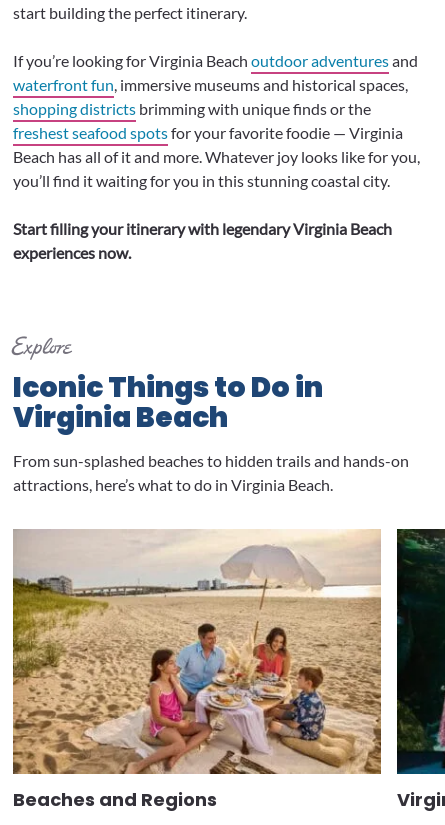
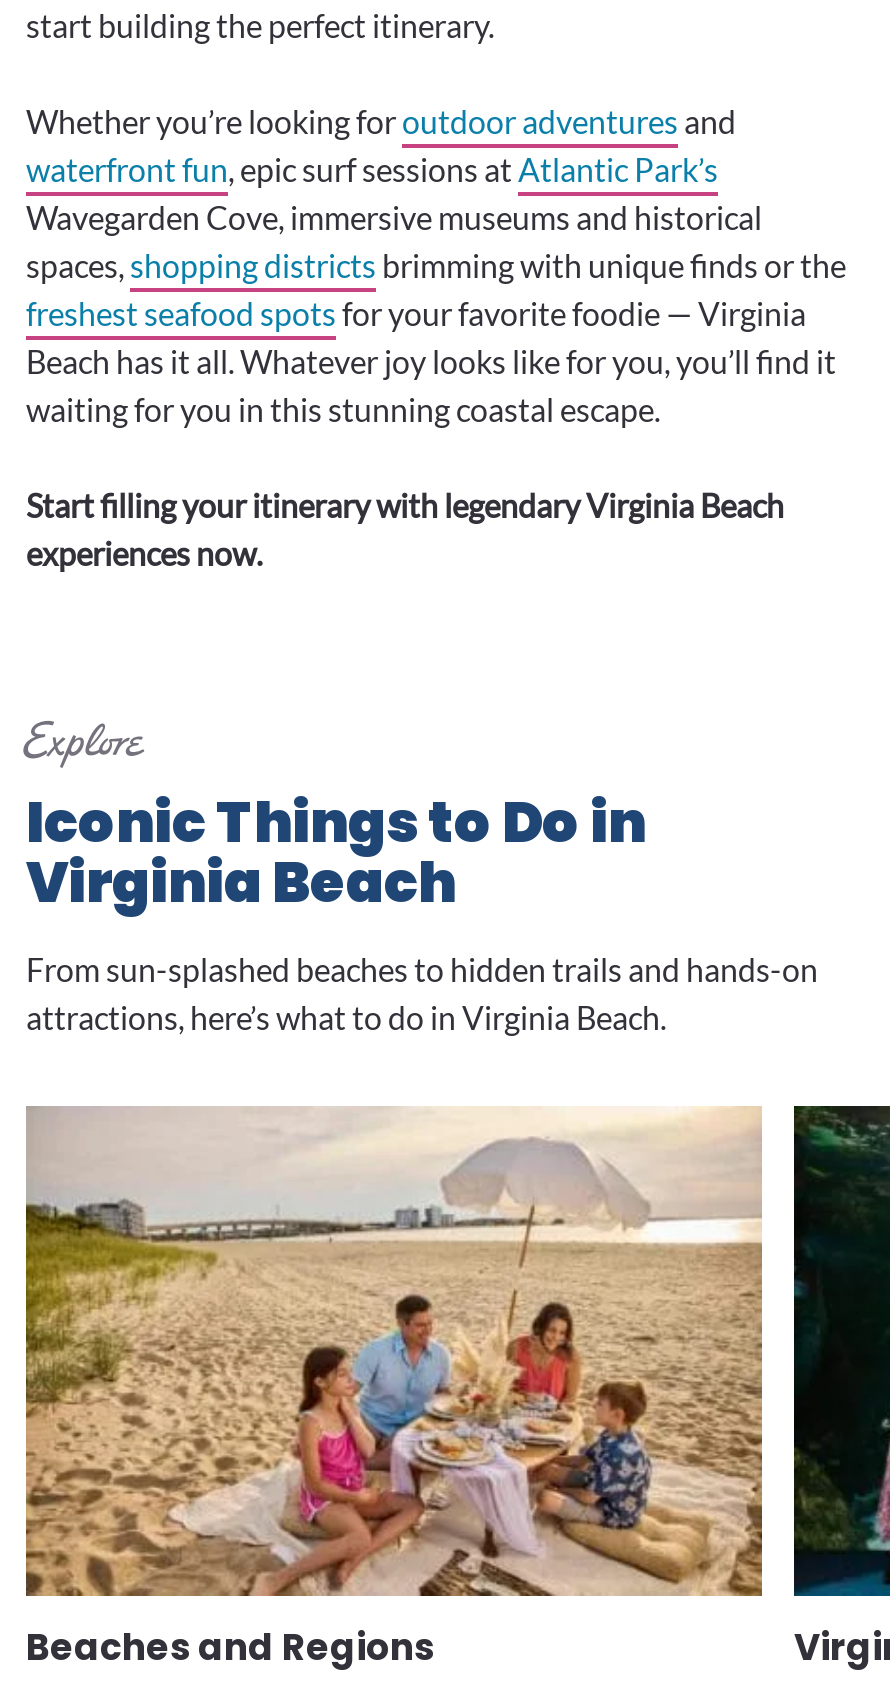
- If you’re looking for Virginia Beach outdoor adventures and
- waterfront fun, immersive museums and historical spaces,
- shopping districts brimming with unique finds or the
+ Whether you’re looking for outdoor adventures and
+ waterfront fun, epic surf sessions at Atlantic Park’s
+ Wavegarden Cove, immersive museums and historical
+ spaces, shopping districts brimming with unique finds or the

- Beach has all of it and more. Whatever joy looks like for you,
- you’ll find it waiting for you in this stunning coastal city.
+ Beach has it all. Whatever joy looks like for you, you’ll find it
+ waiting for you in this stunning coastal escape.
